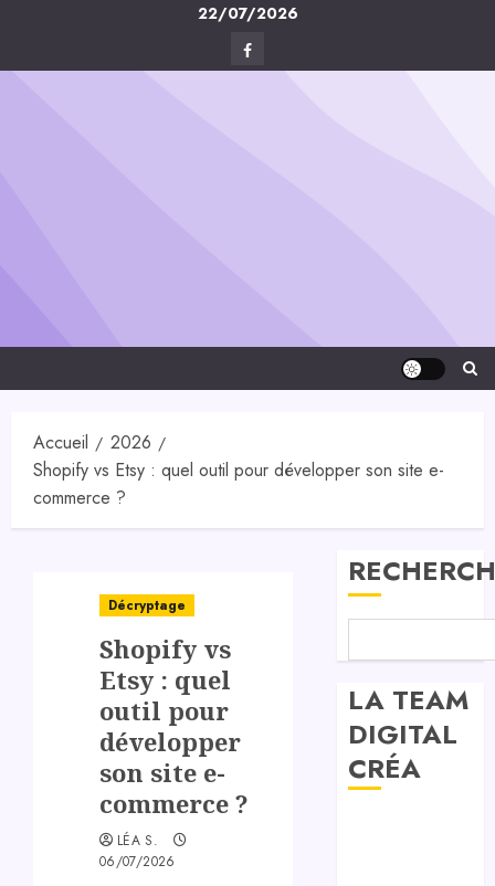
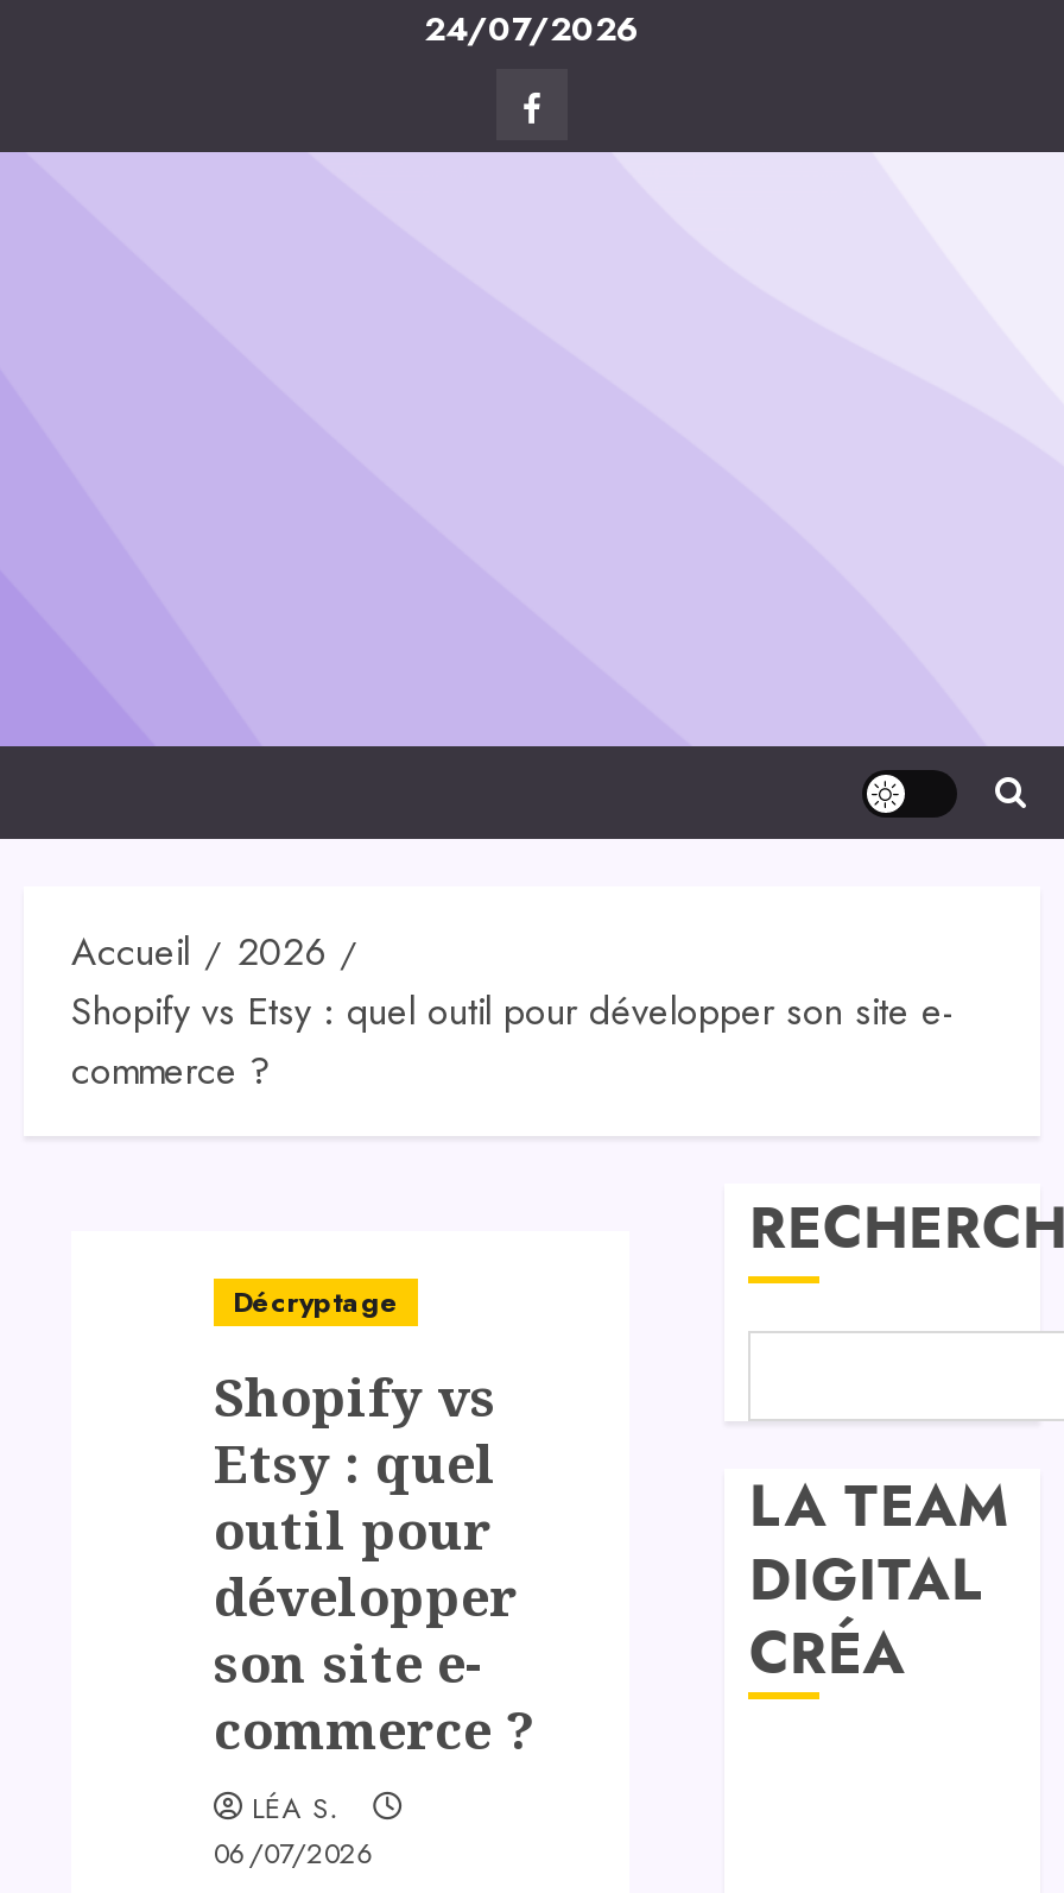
- 22/07/2026
+ 24/07/2026
